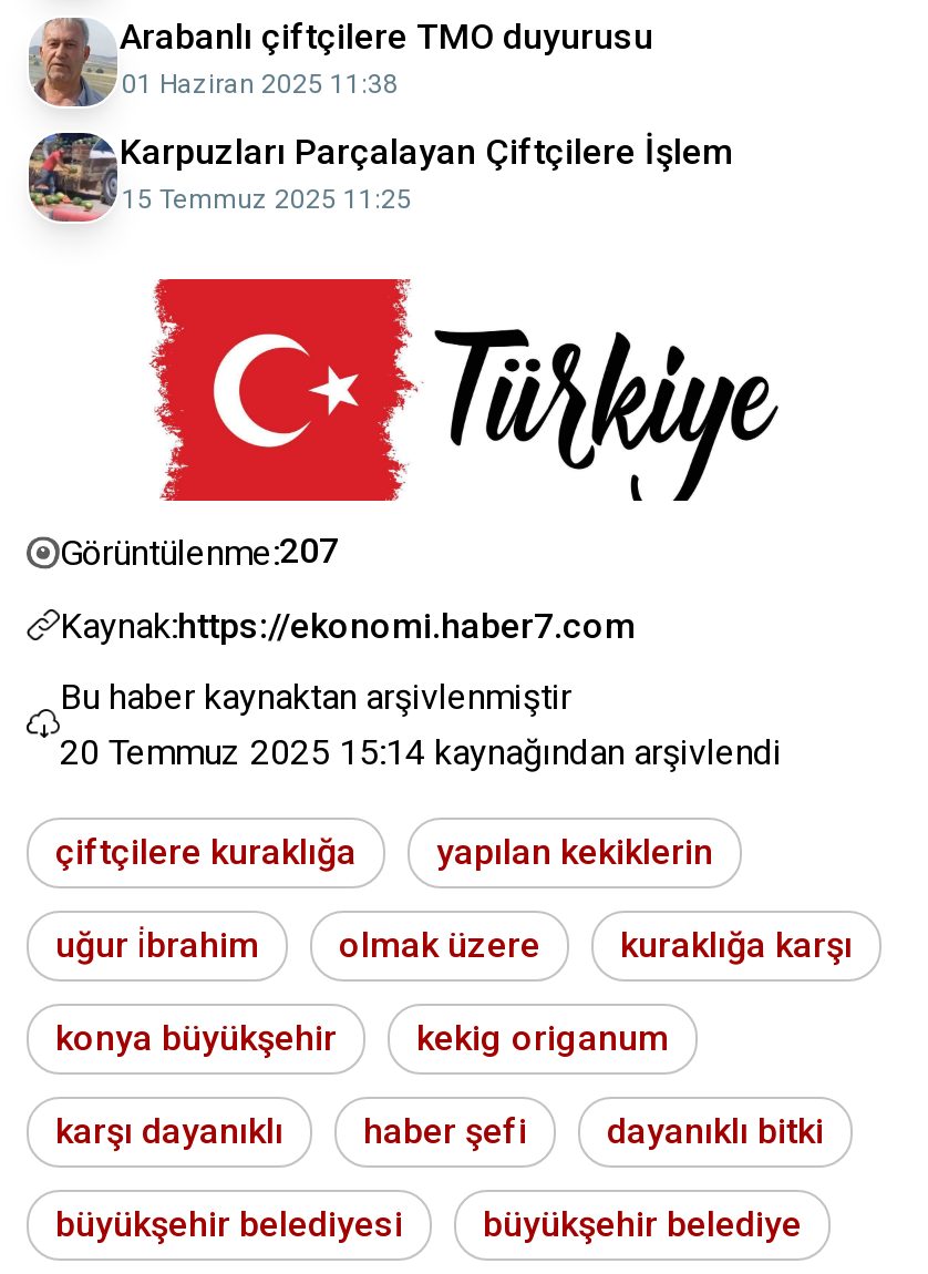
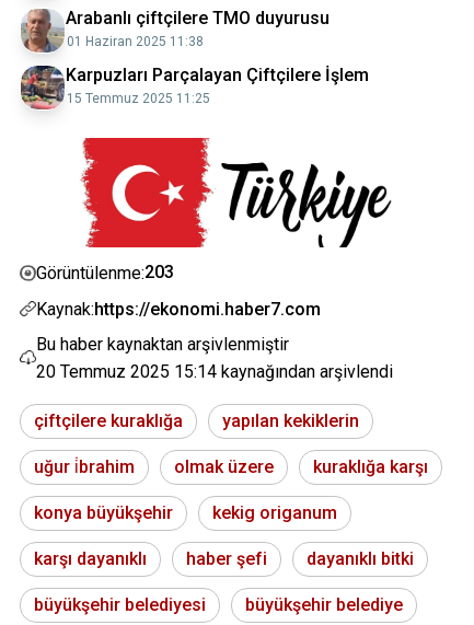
- Görüntülenme:207
+ Görüntülenme:203
